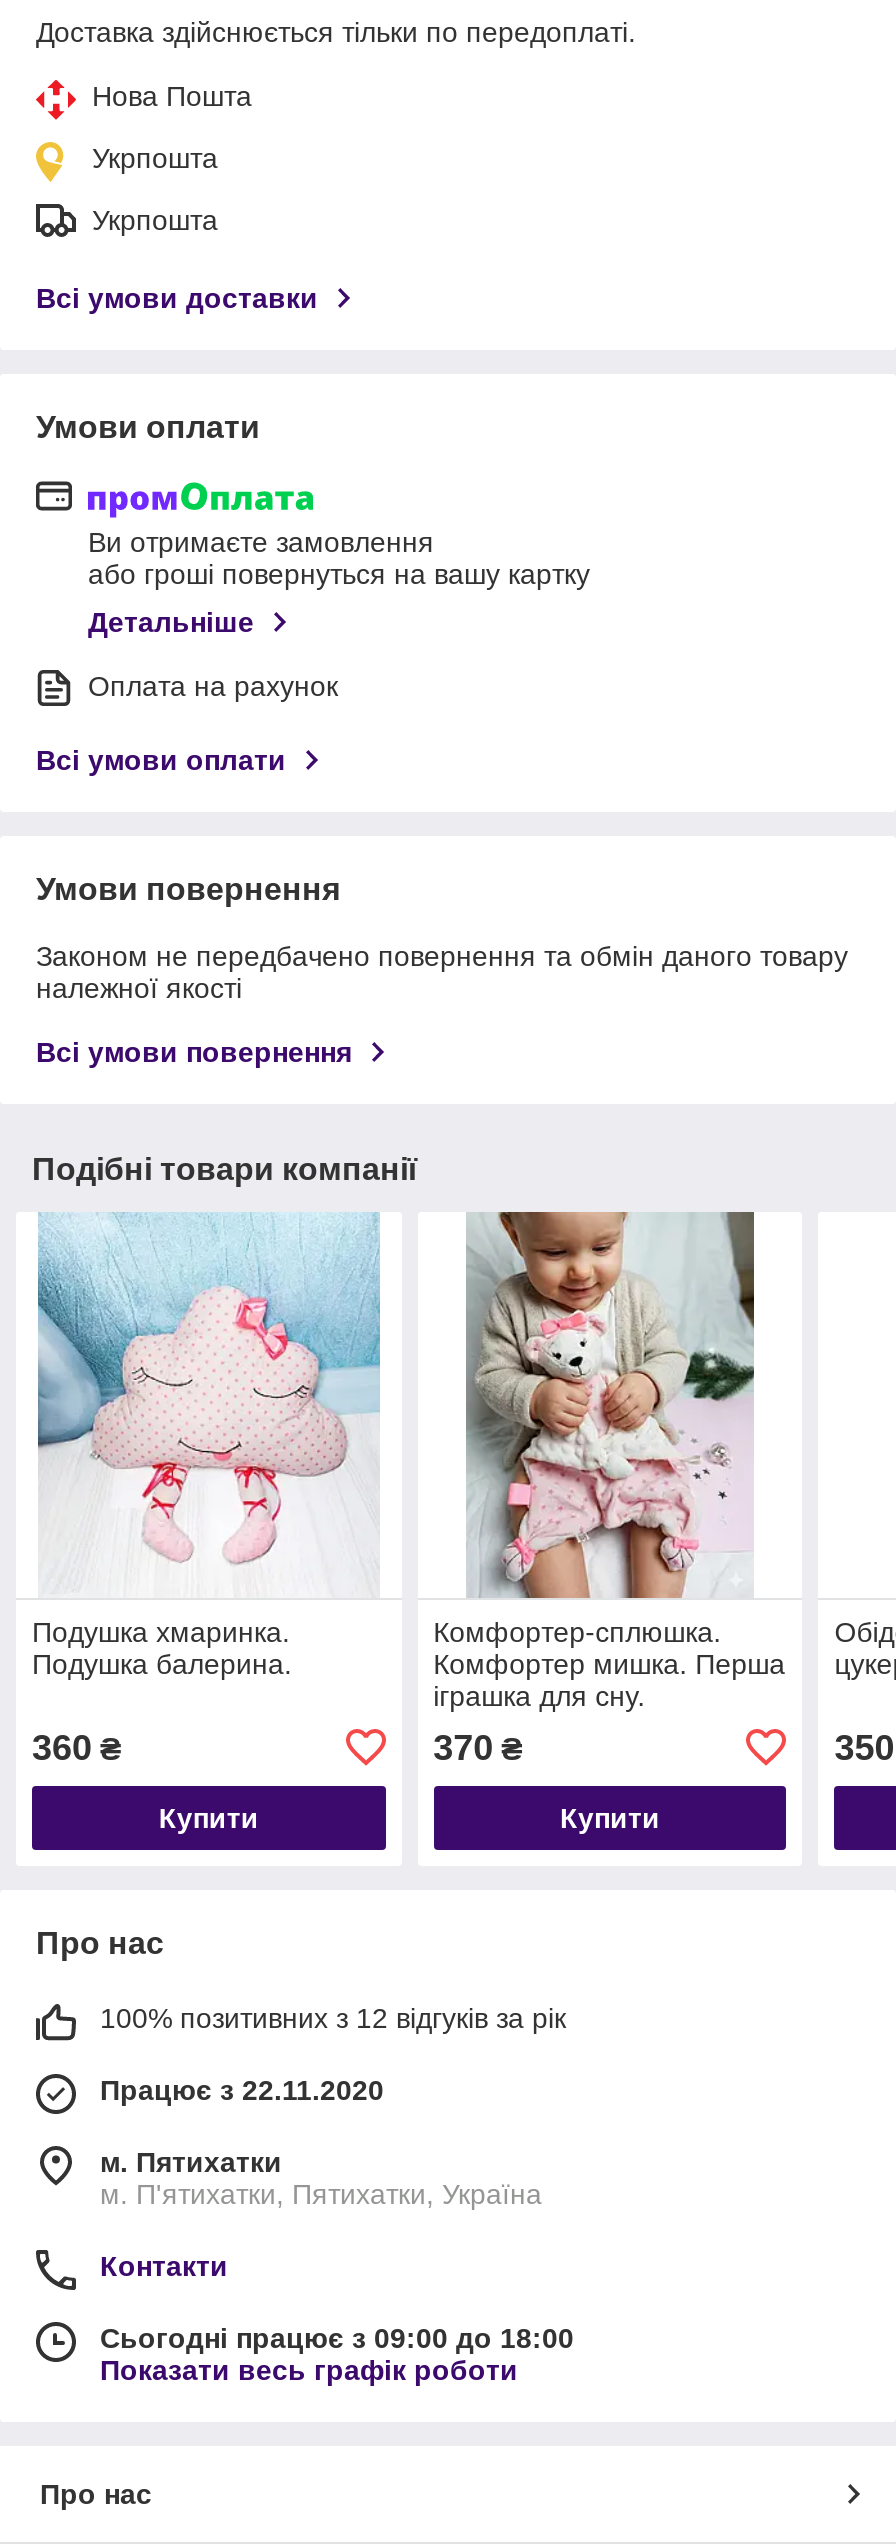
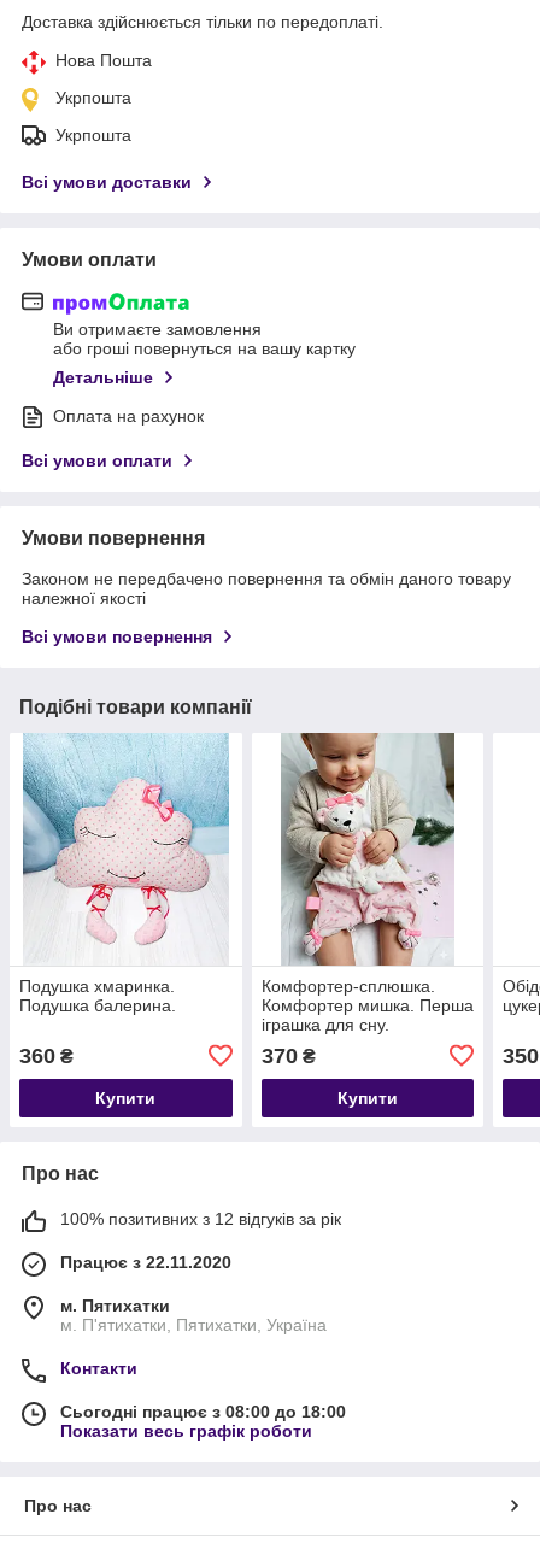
- Сьогодні працює з 09:00 до 18:00
+ Сьогодні працює з 08:00 до 18:00
